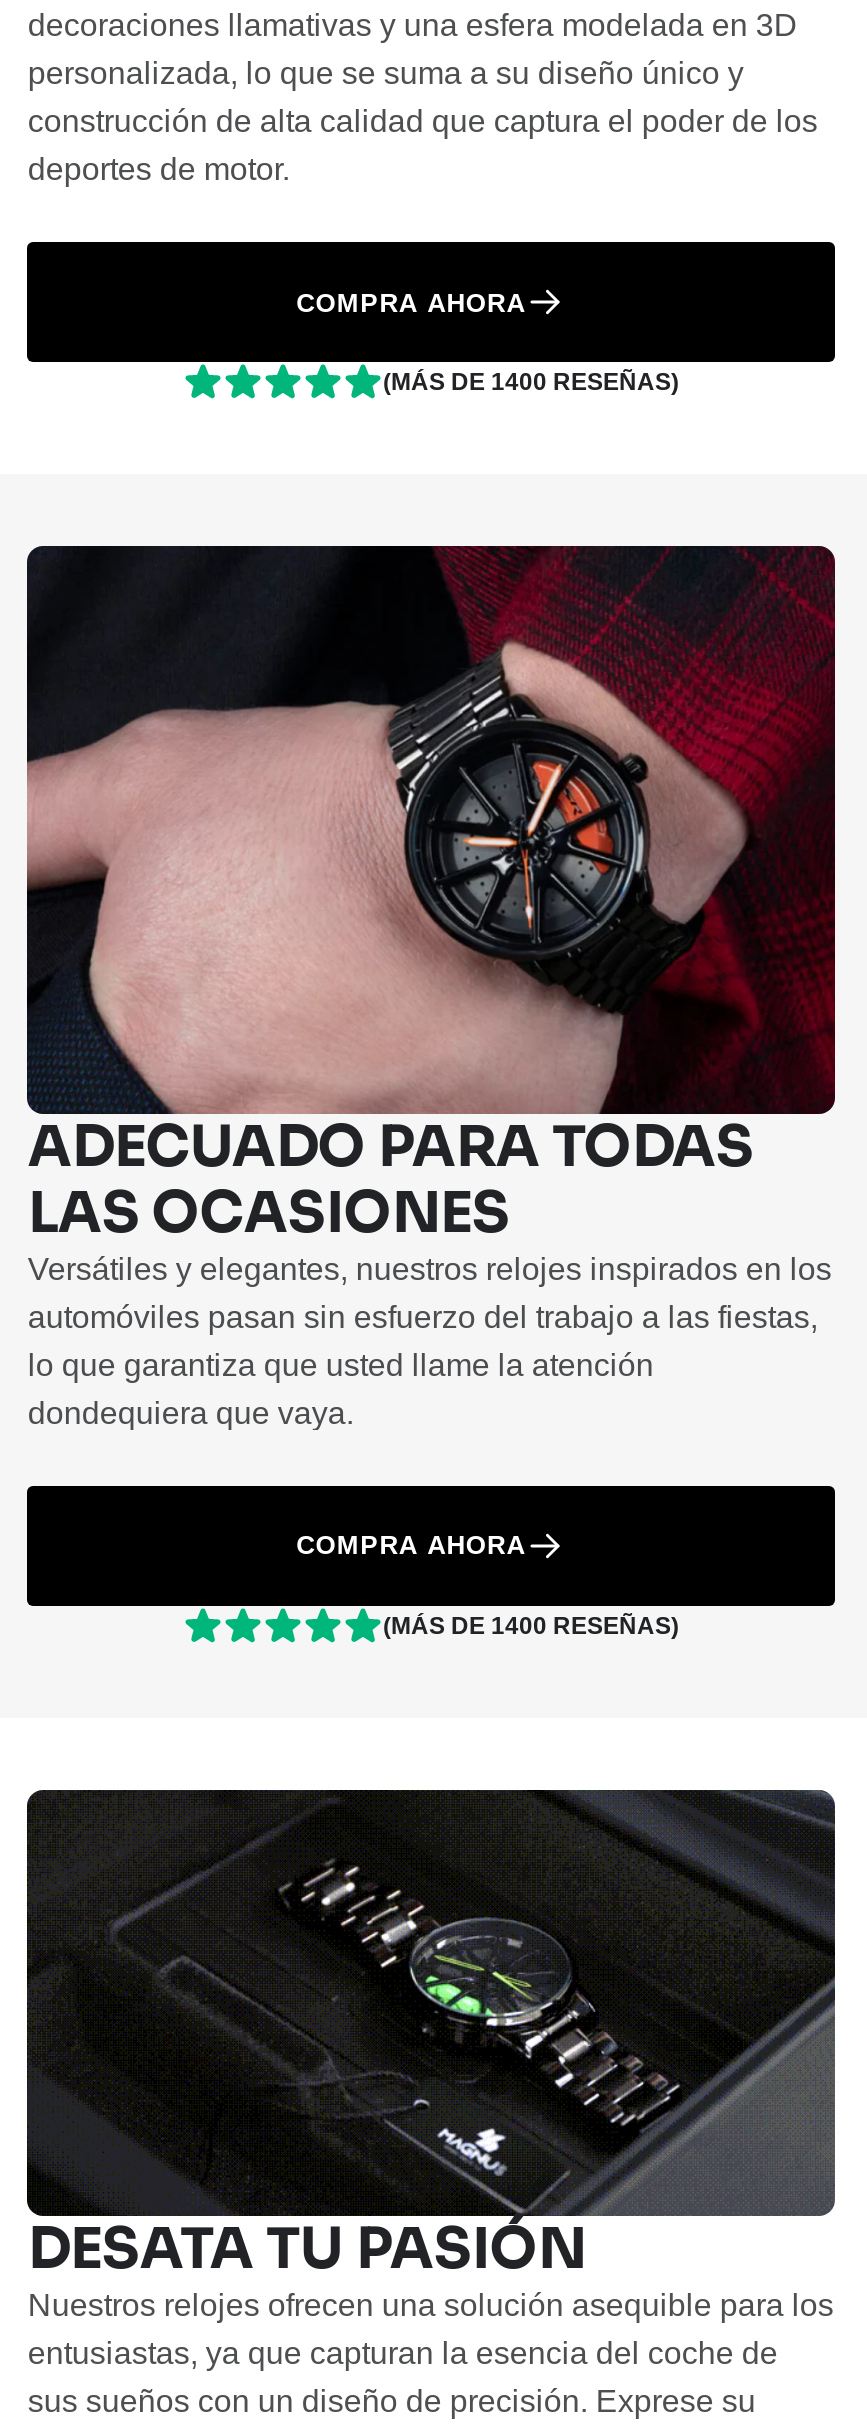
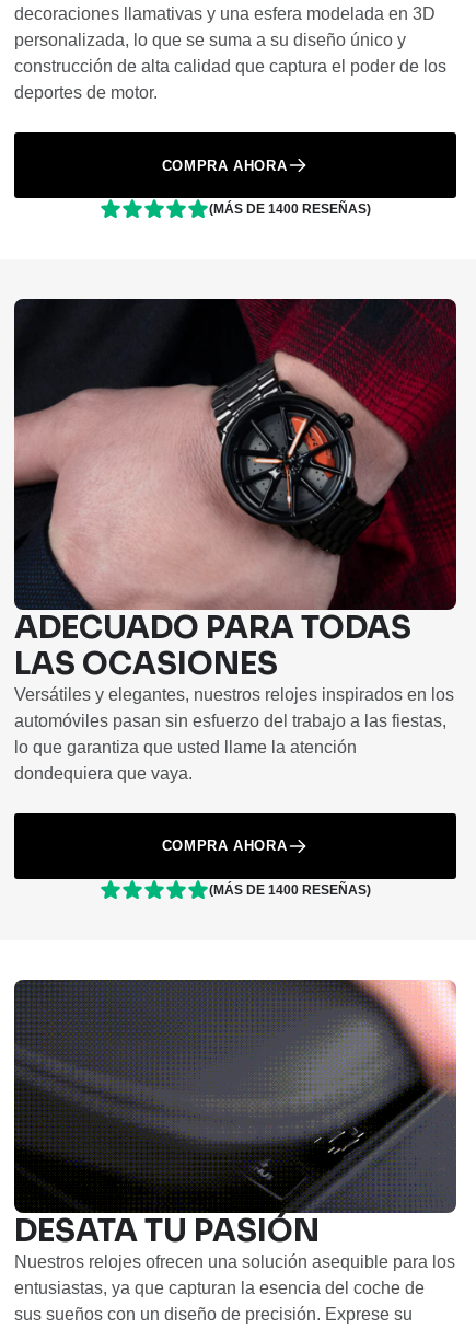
- [image]
+ [image]
